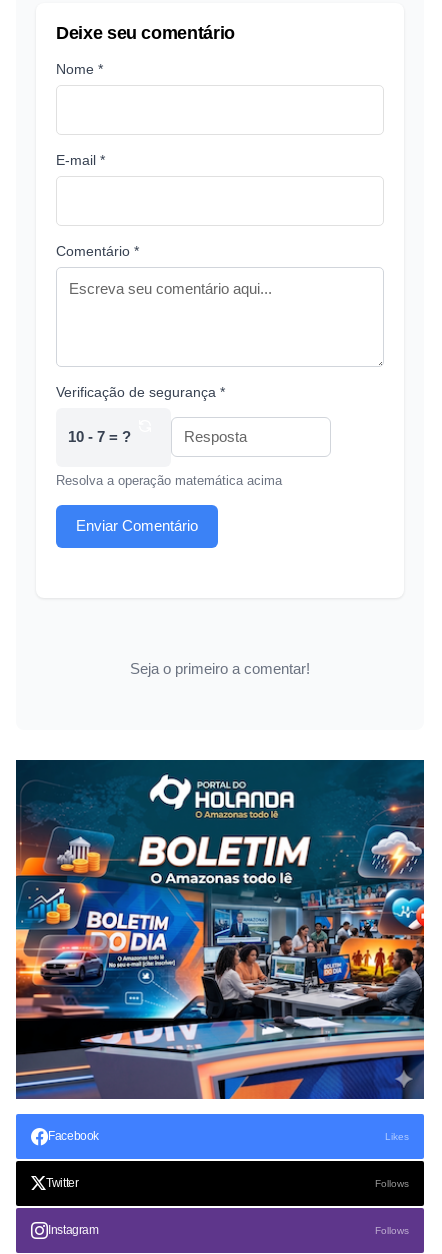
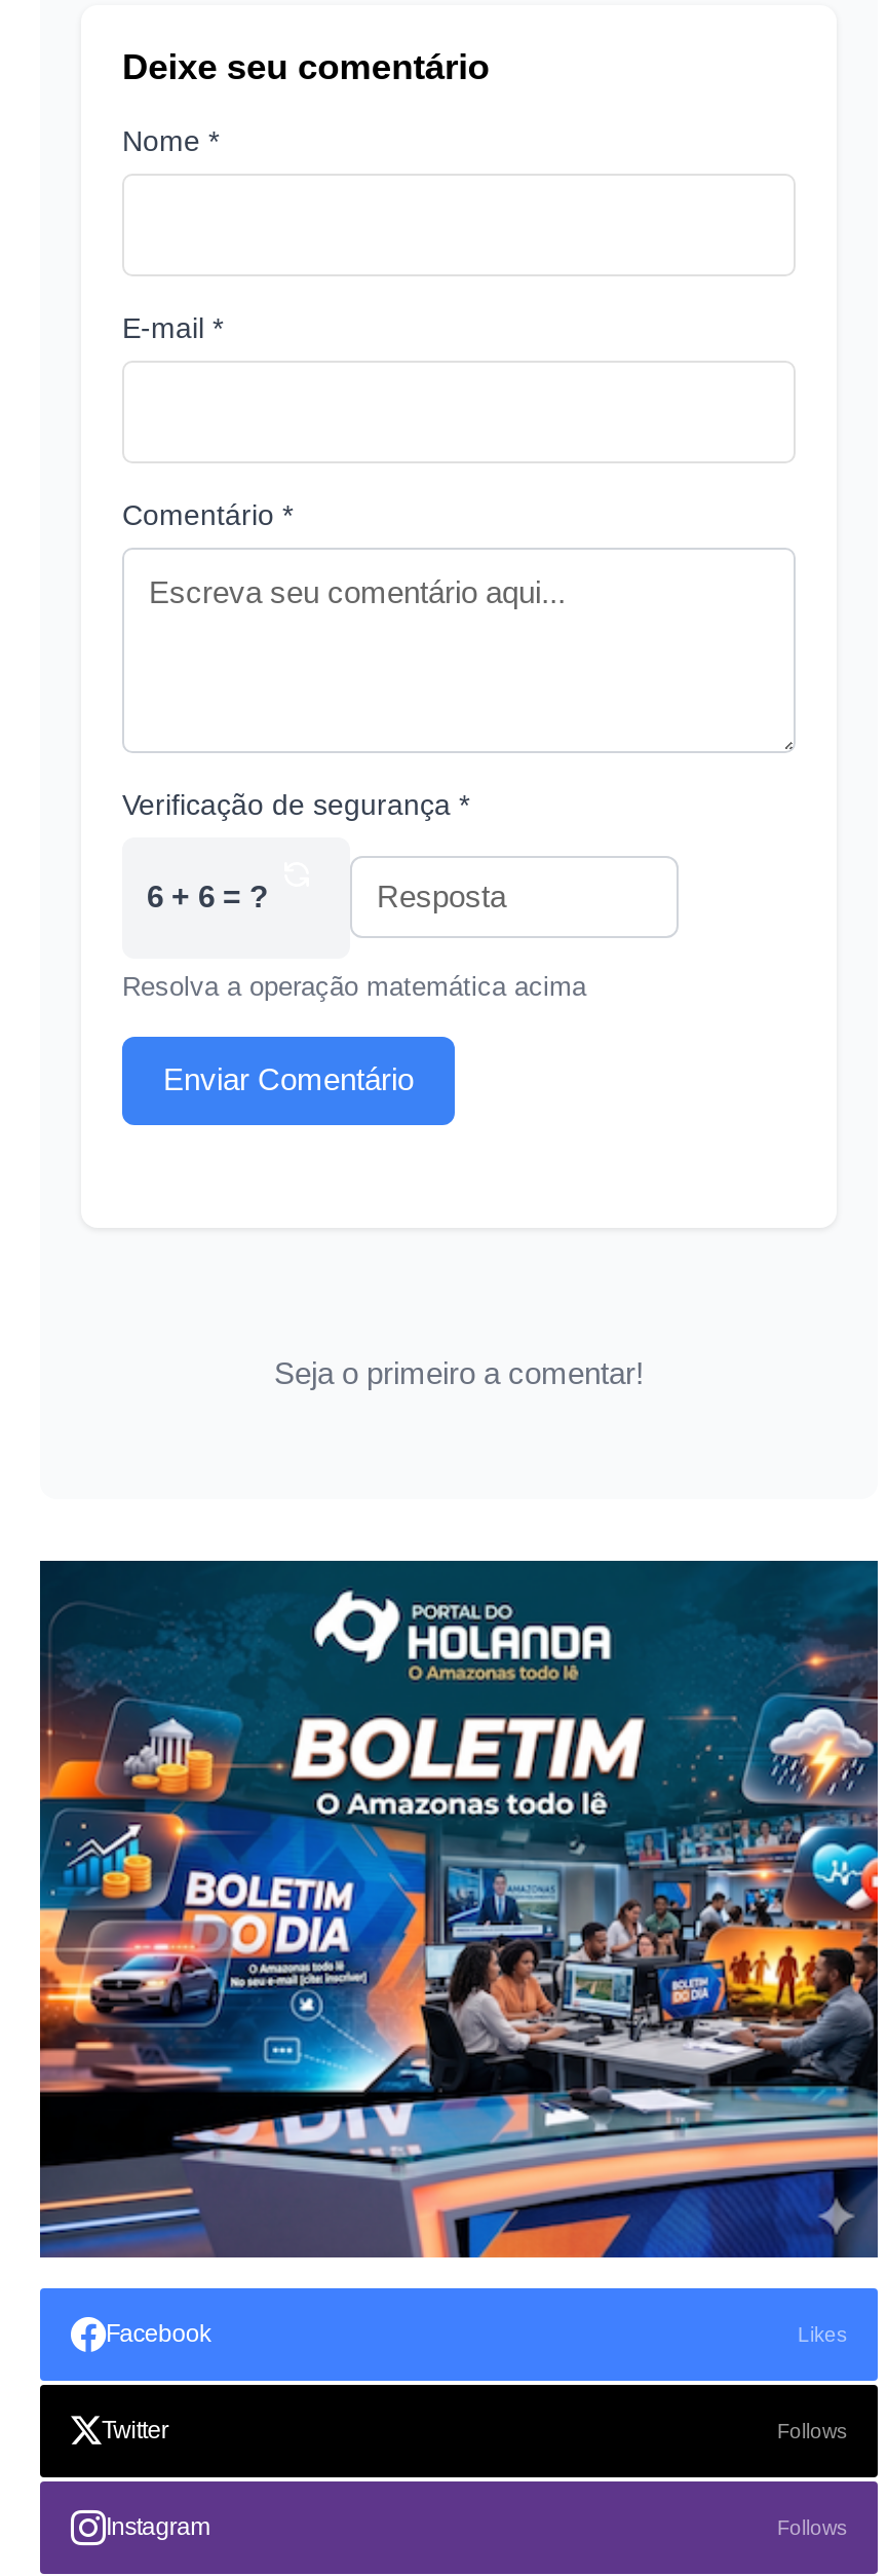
- 10 - 7 = ?
+ 6 + 6 = ?
